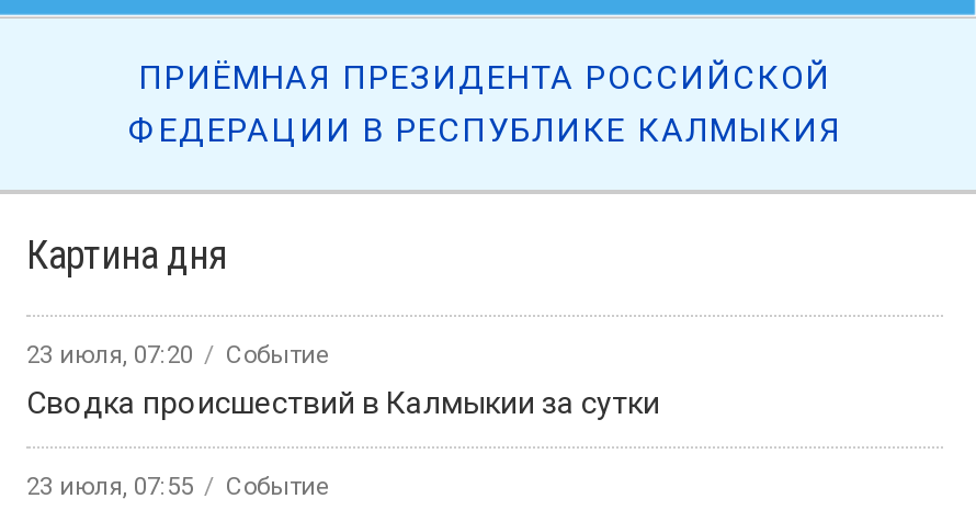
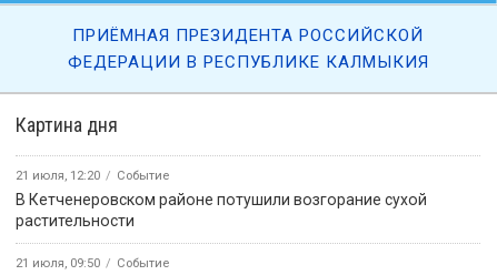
- 23 июля, 07:20 Событие
+ 21 июля, 12:20 Событие

- Сводка происшествий в Калмыкии за сутки
+ В Кетченеровском районе потушили возгорание сухой
+ растительности

- 23 июля, 07:55 Событие
+ 21 июля, 09:50 Событие
